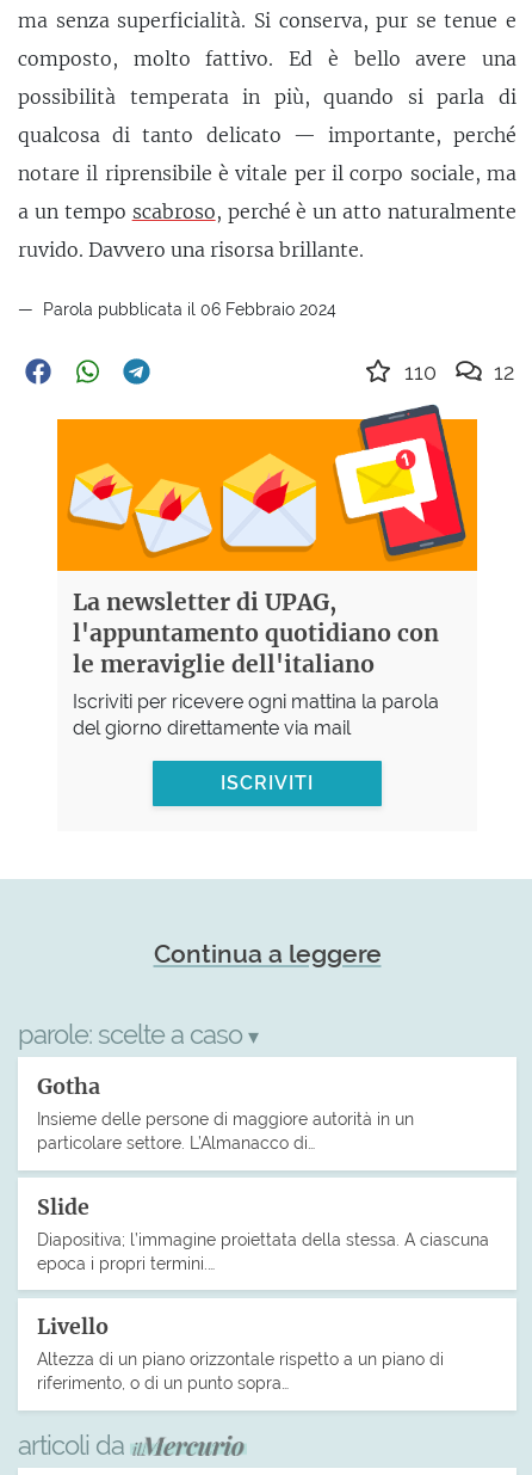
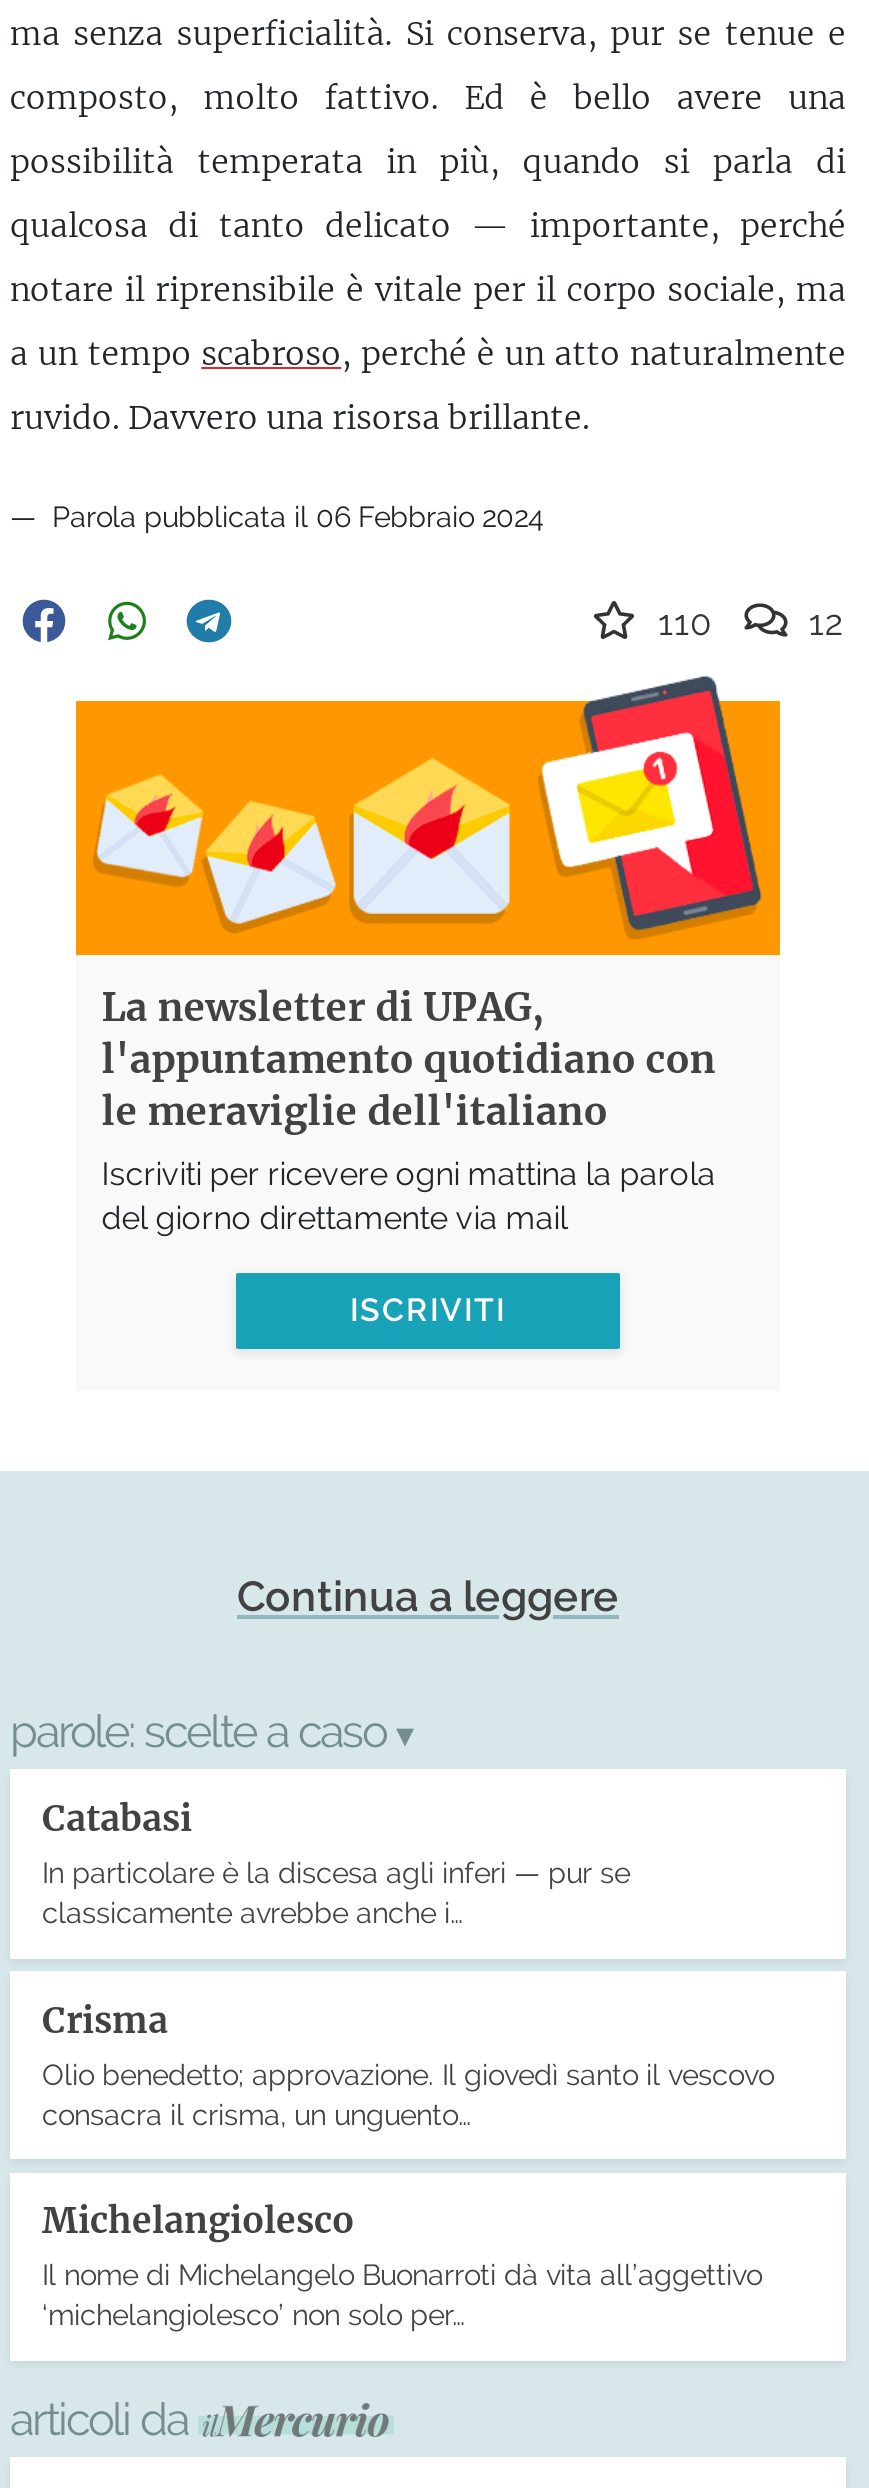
- Gotha
- Insieme delle persone di maggiore autorità in un
- particolare settore. L’Almanacco di…
+ Catabasi
+ In particolare è la discesa agli inferi — pur se
+ classicamente avrebbe anche i…

- Slide
- Diapositiva; l’immagine proiettata della stessa. A ciascuna
- epoca i propri termini.…
+ Crisma
+ Olio benedetto; approvazione. Il giovedì santo il vescovo
+ consacra il crisma, un unguento…

- Livello
- Altezza di un piano orizzontale rispetto a un piano di
- riferimento, o di un punto sopra…
+ Michelangiolesco
+ Il nome di Michelangelo Buonarroti dà vita all’aggettivo
+ ‘michelangiolesco’ non solo per…
